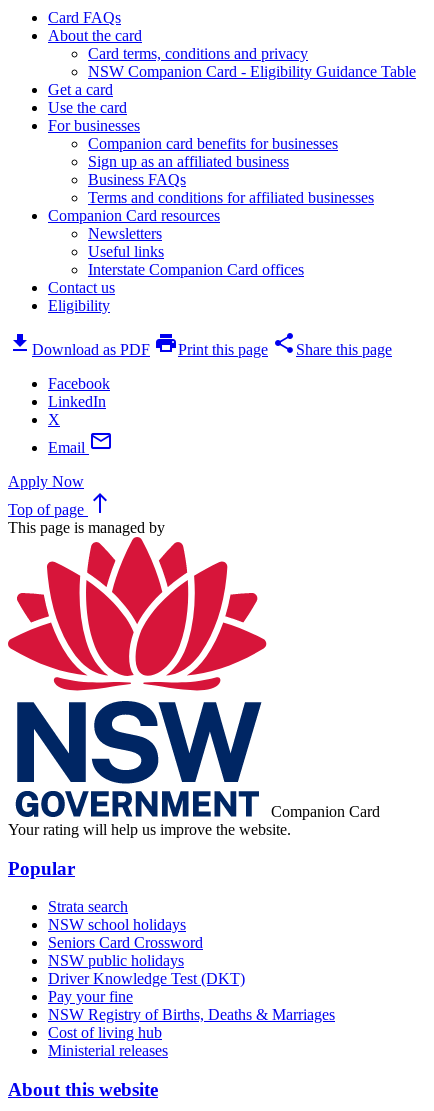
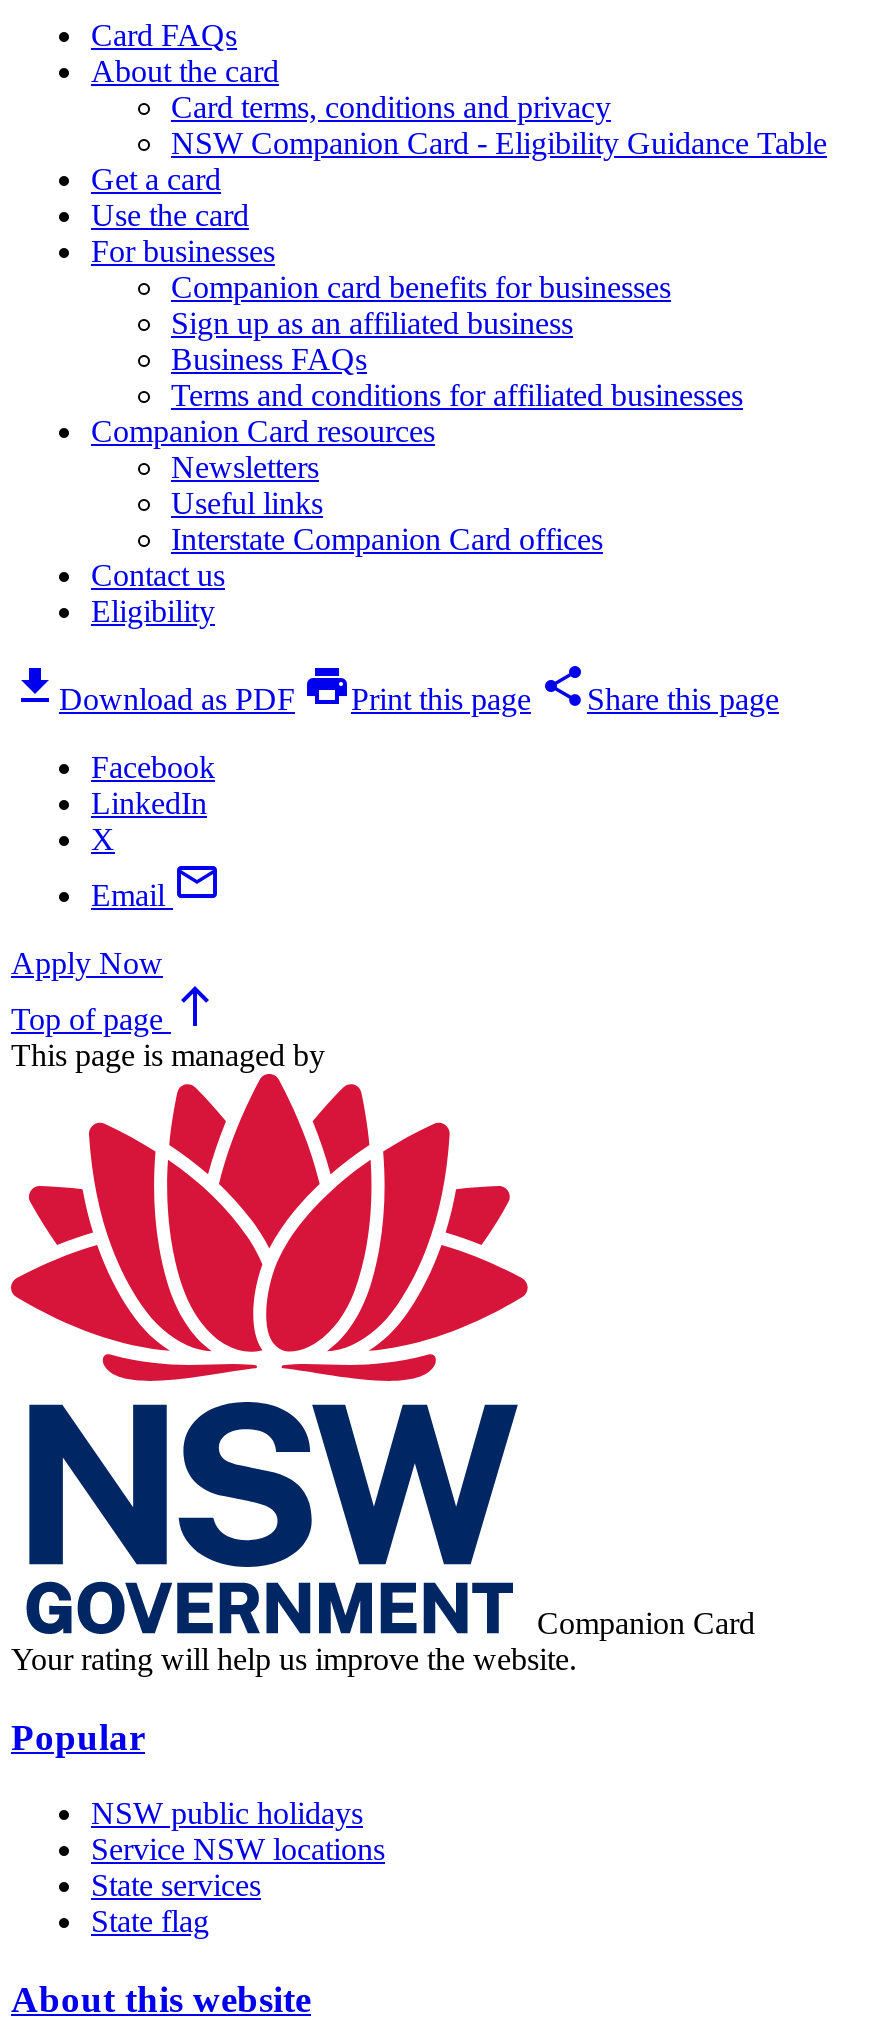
- Strata search
- NSW school holidays
- Seniors Card Crossword

- Driver Knowledge Test (DKT)
- Pay your fine
- NSW Registry of Births, Deaths & Marriages
- Cost of living hub
- Ministerial releases
+ Service NSW locations
+ State services
+ State flag
